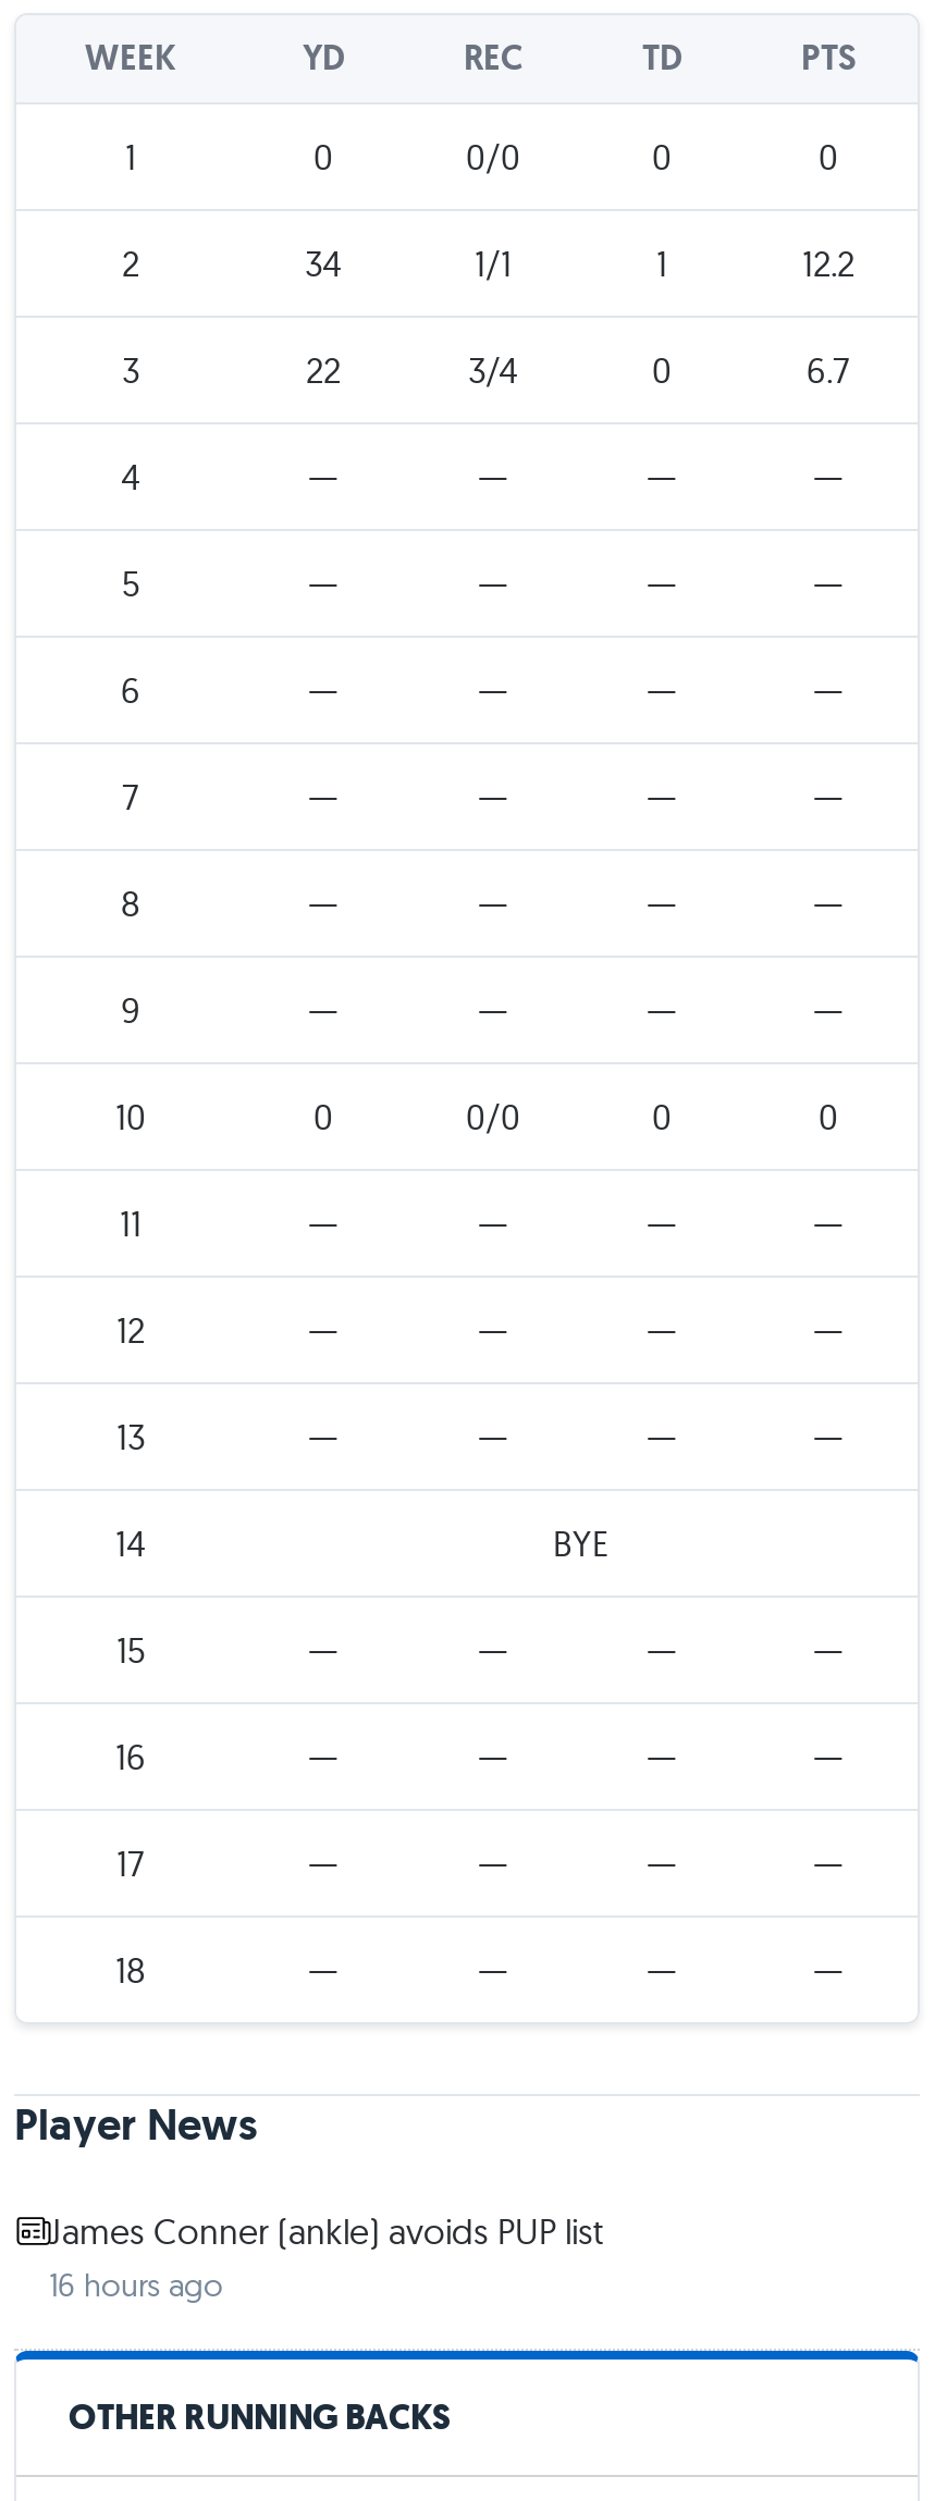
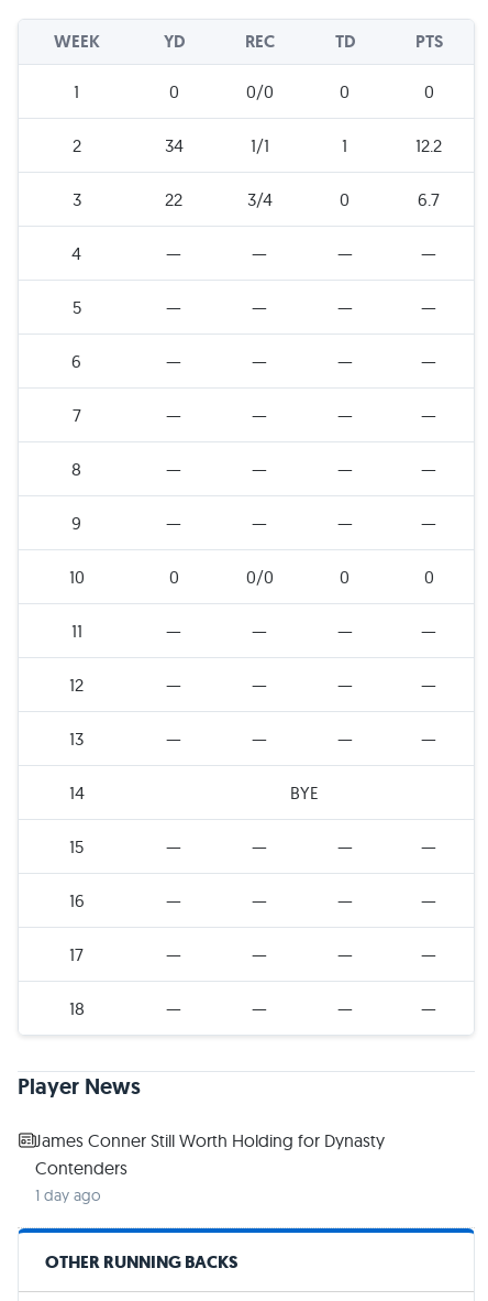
- James Conner (ankle) avoids PUP list
- 16 hours ago
+ James Conner Still Worth Holding for Dynasty
+ Contenders
+ 1 day ago
